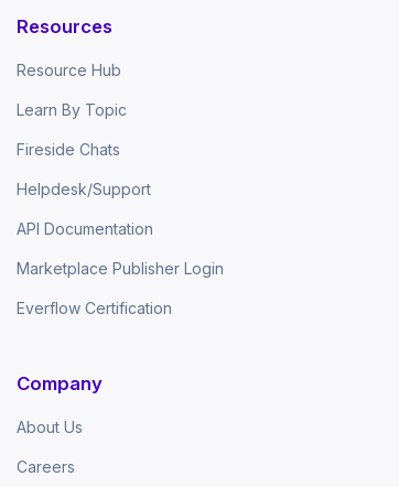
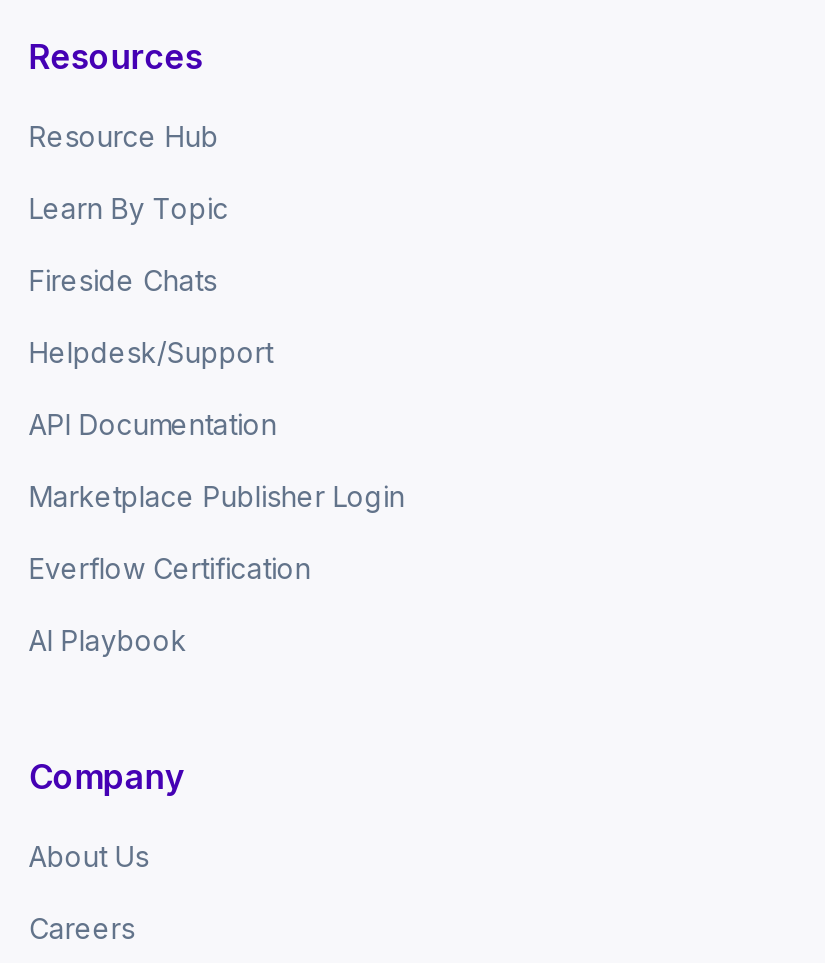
+ AI Playbook
